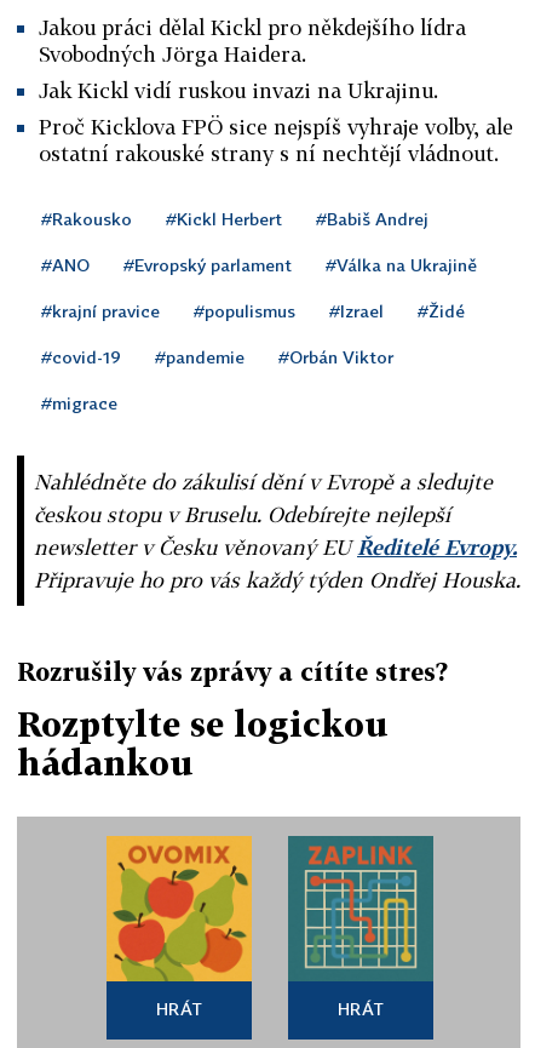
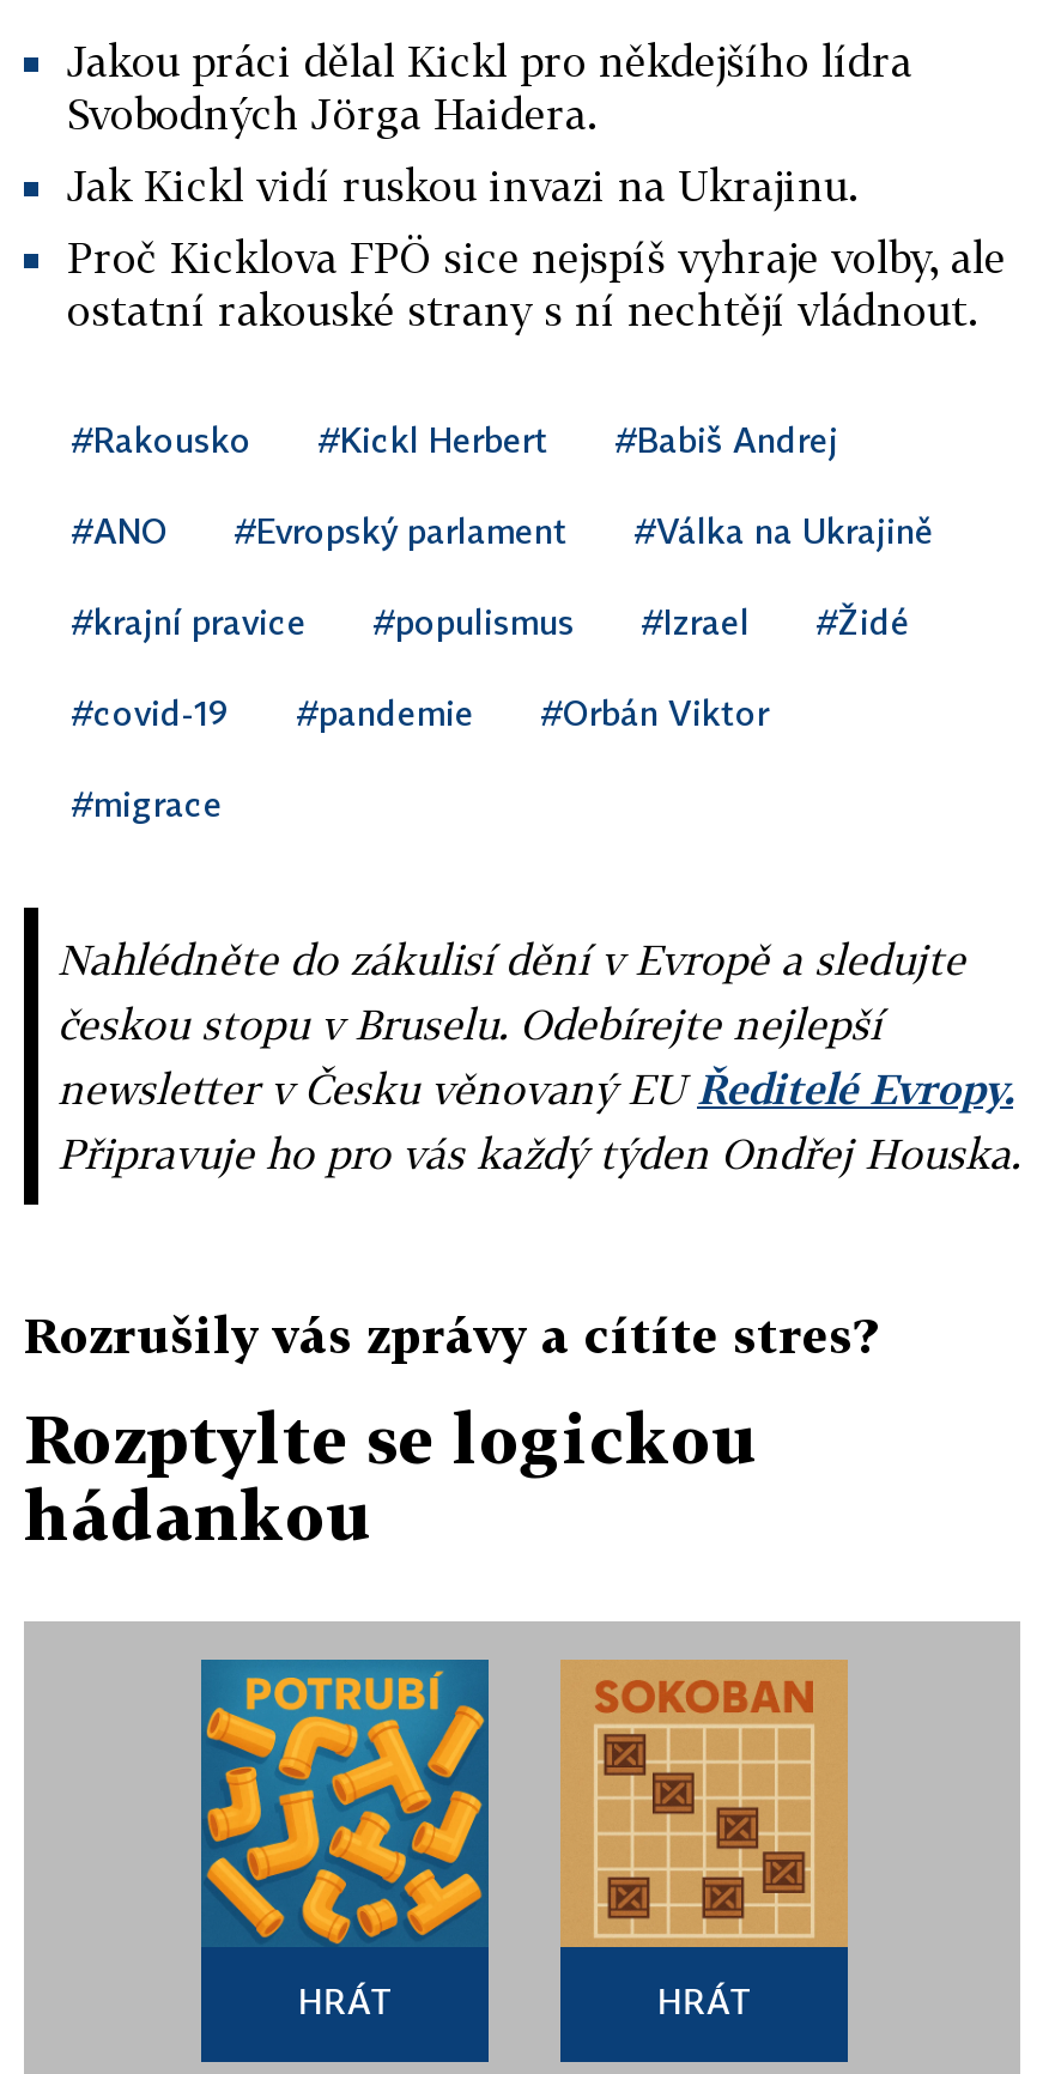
- [image]
+ [image]

- [image]
+ [image]
